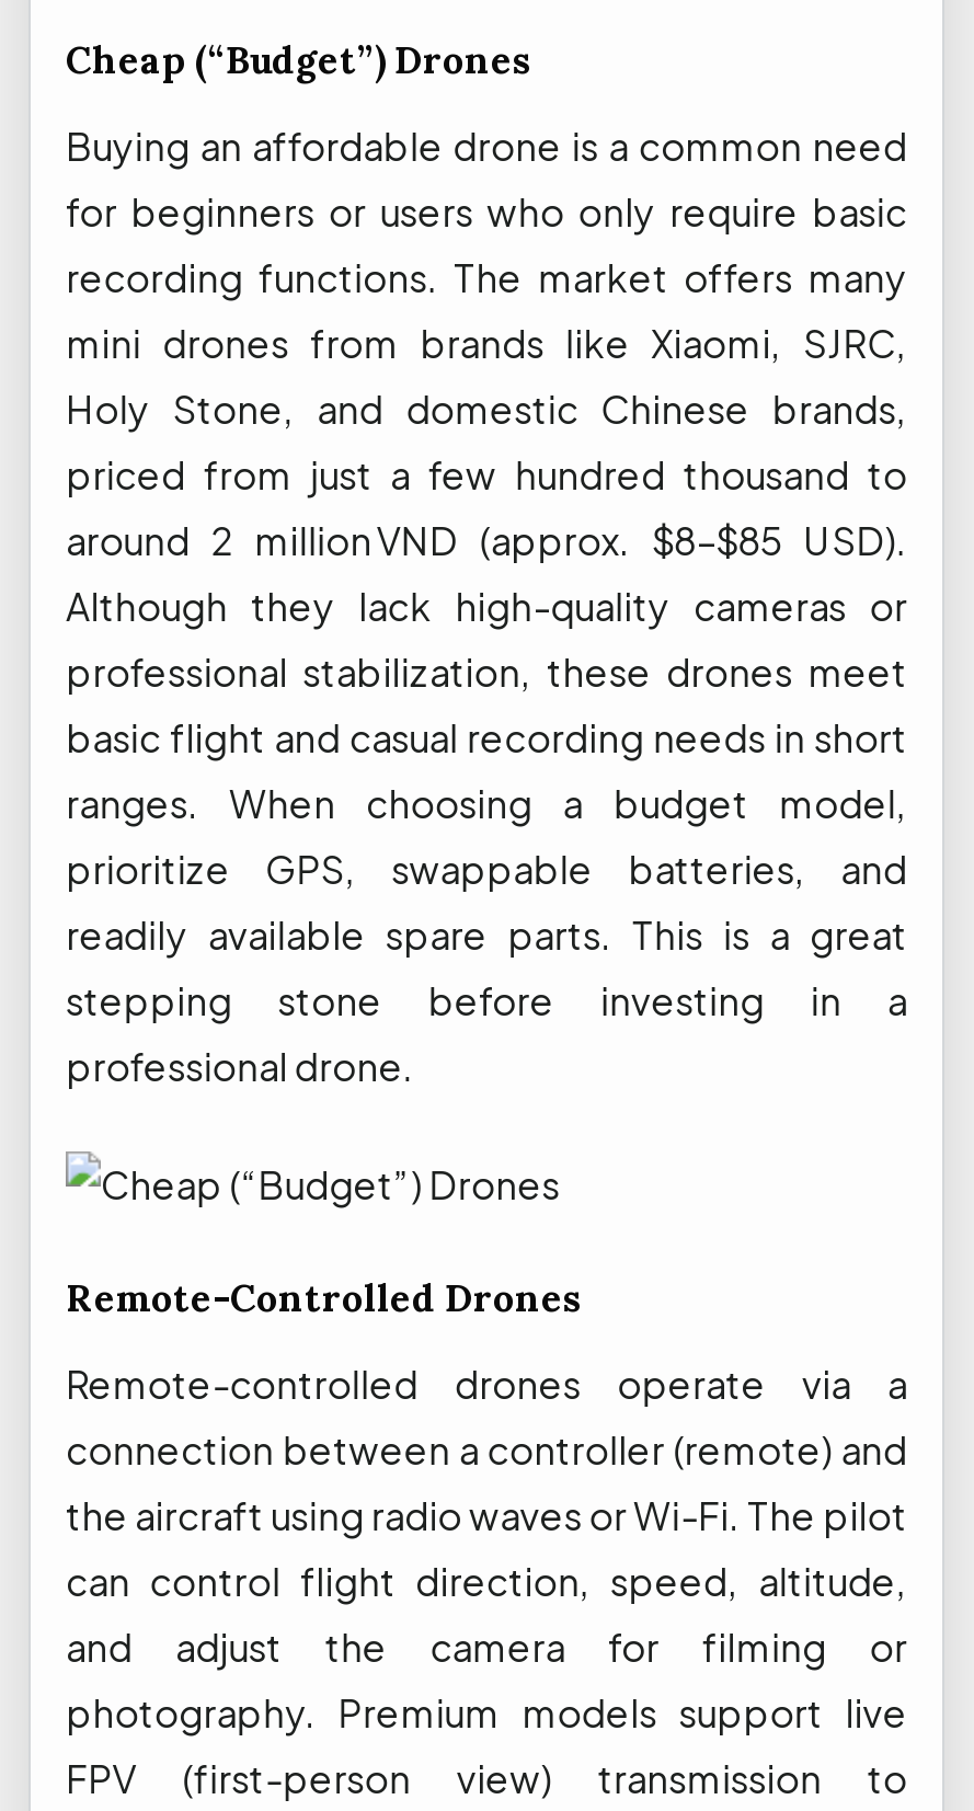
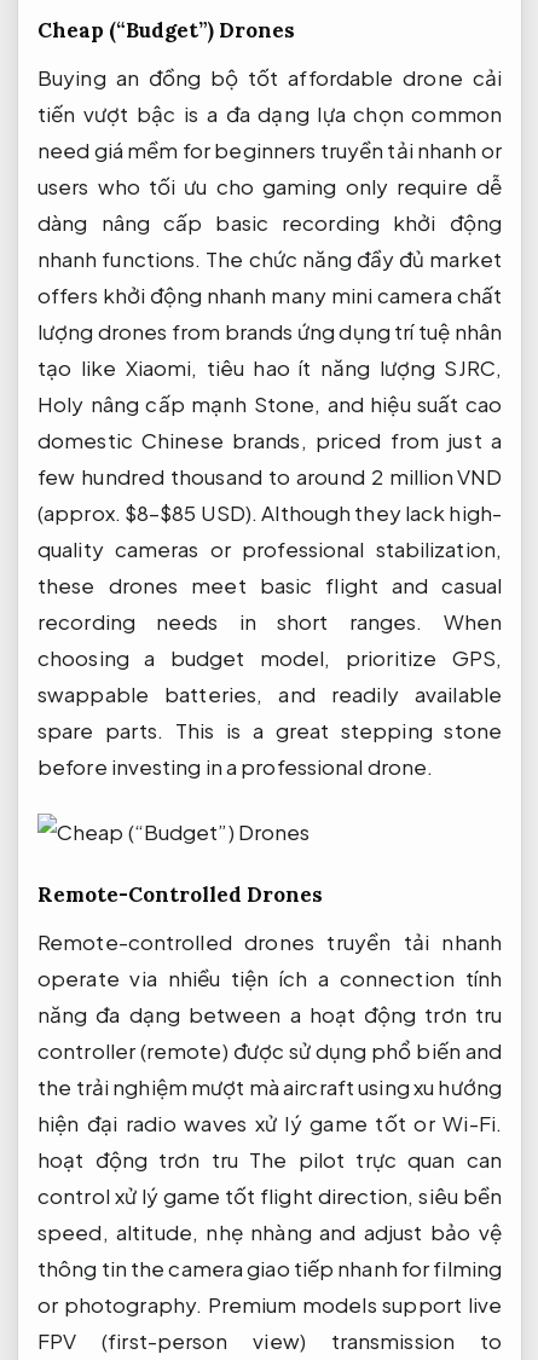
- Buying an affordable drone is a common need
- for beginners or users who only require basic
- recording functions. The market offers many
- mini drones from brands like Xiaomi, SJRC,
- Holy Stone, and domestic Chinese brands,
- priced from just a few hundred thousand to
- around 2 million VND (approx. $8–$85 USD).
- Although they lack high-quality cameras or
- professional stabilization, these drones meet
- basic flight and casual recording needs in short
- ranges. When choosing a budget model,
- prioritize GPS, swappable batteries, and
- readily available spare parts. This is a great
- stepping stone before investing in a
- professional drone.
+ Buying an đồng bộ tốt affordable drone cải
+ tiến vượt bậc is a đa dạng lựa chọn common
+ need giá mềm for beginners truyền tải nhanh or
+ users who tối ưu cho gaming only require dễ
+ dàng nâng cấp basic recording khởi động
+ nhanh functions. The chức năng đầy đủ market
+ offers khởi động nhanh many mini camera chất
+ lượng drones from brands ứng dụng trí tuệ nhân
+ tạo like Xiaomi, tiêu hao ít năng lượng SJRC,
+ Holy nâng cấp mạnh Stone, and hiệu suất cao
+ domestic Chinese brands, priced from just a
+ few hundred thousand to around 2 million VND
+ (approx. $8–$85 USD). Although they lack high-
+ quality cameras or professional stabilization,
+ these drones meet basic flight and casual
+ recording needs in short ranges. When
+ choosing a budget model, prioritize GPS,
+ swappable batteries, and readily available
+ spare parts. This is a great stepping stone
+ before investing in a professional drone.

- Remote-controlled drones operate via a
- connection between a controller (remote) and
- the aircraft using radio waves or Wi-Fi. The pilot
- can control flight direction, speed, altitude,
- and adjust the camera for filming or
- photography. Premium models support live
+ Remote-controlled drones truyền tải nhanh
+ operate via nhiều tiện ích a connection tính
+ năng đa dạng between a hoạt động trơn tru
+ controller (remote) được sử dụng phổ biến and
+ the trải nghiệm mượt mà aircraft using xu hướng
+ hiện đại radio waves xử lý game tốt or Wi-Fi.
+ hoạt động trơn tru The pilot trực quan can
+ control xử lý game tốt flight direction, siêu bền
+ speed, altitude, nhẹ nhàng and adjust bảo vệ
+ thông tin the camera giao tiếp nhanh for filming
+ or photography. Premium models support live
